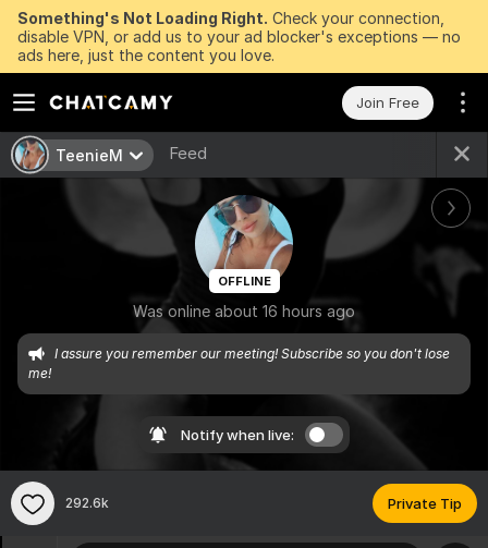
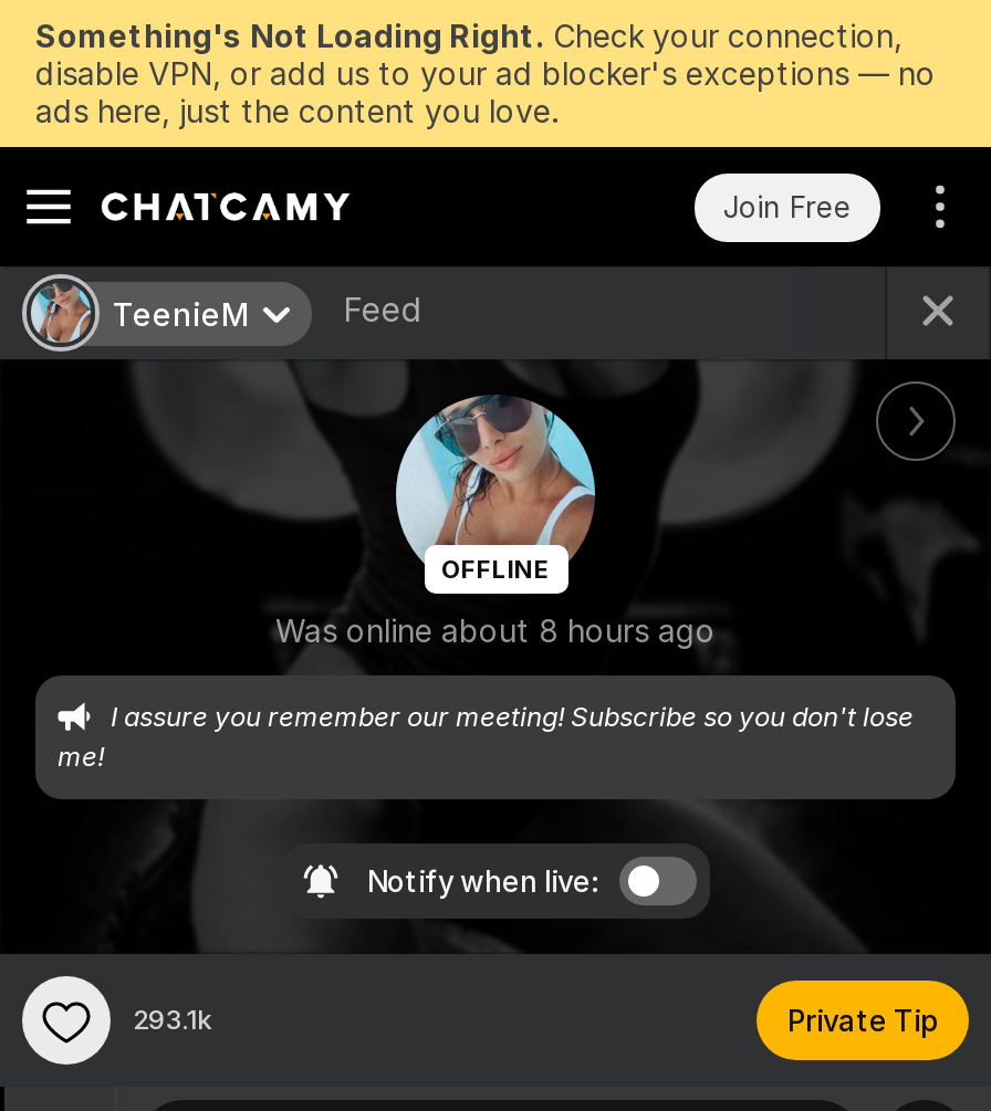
- Was online about 16 hours ago
+ Was online about 8 hours ago

- 292.6k
+ 293.1k
